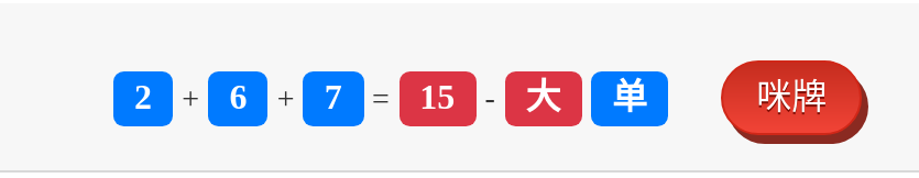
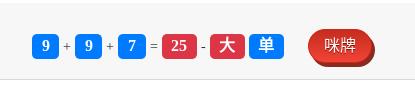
- 2
+ 9

- 6
+ 9

- 15
+ 25
